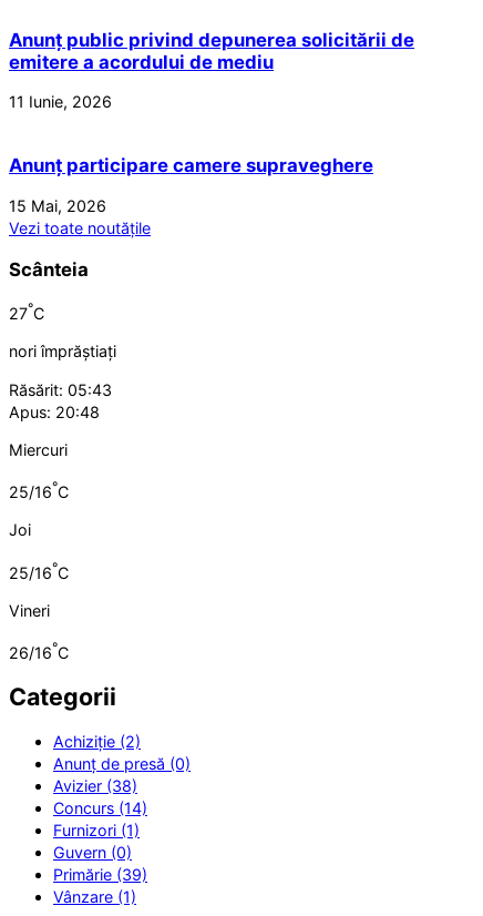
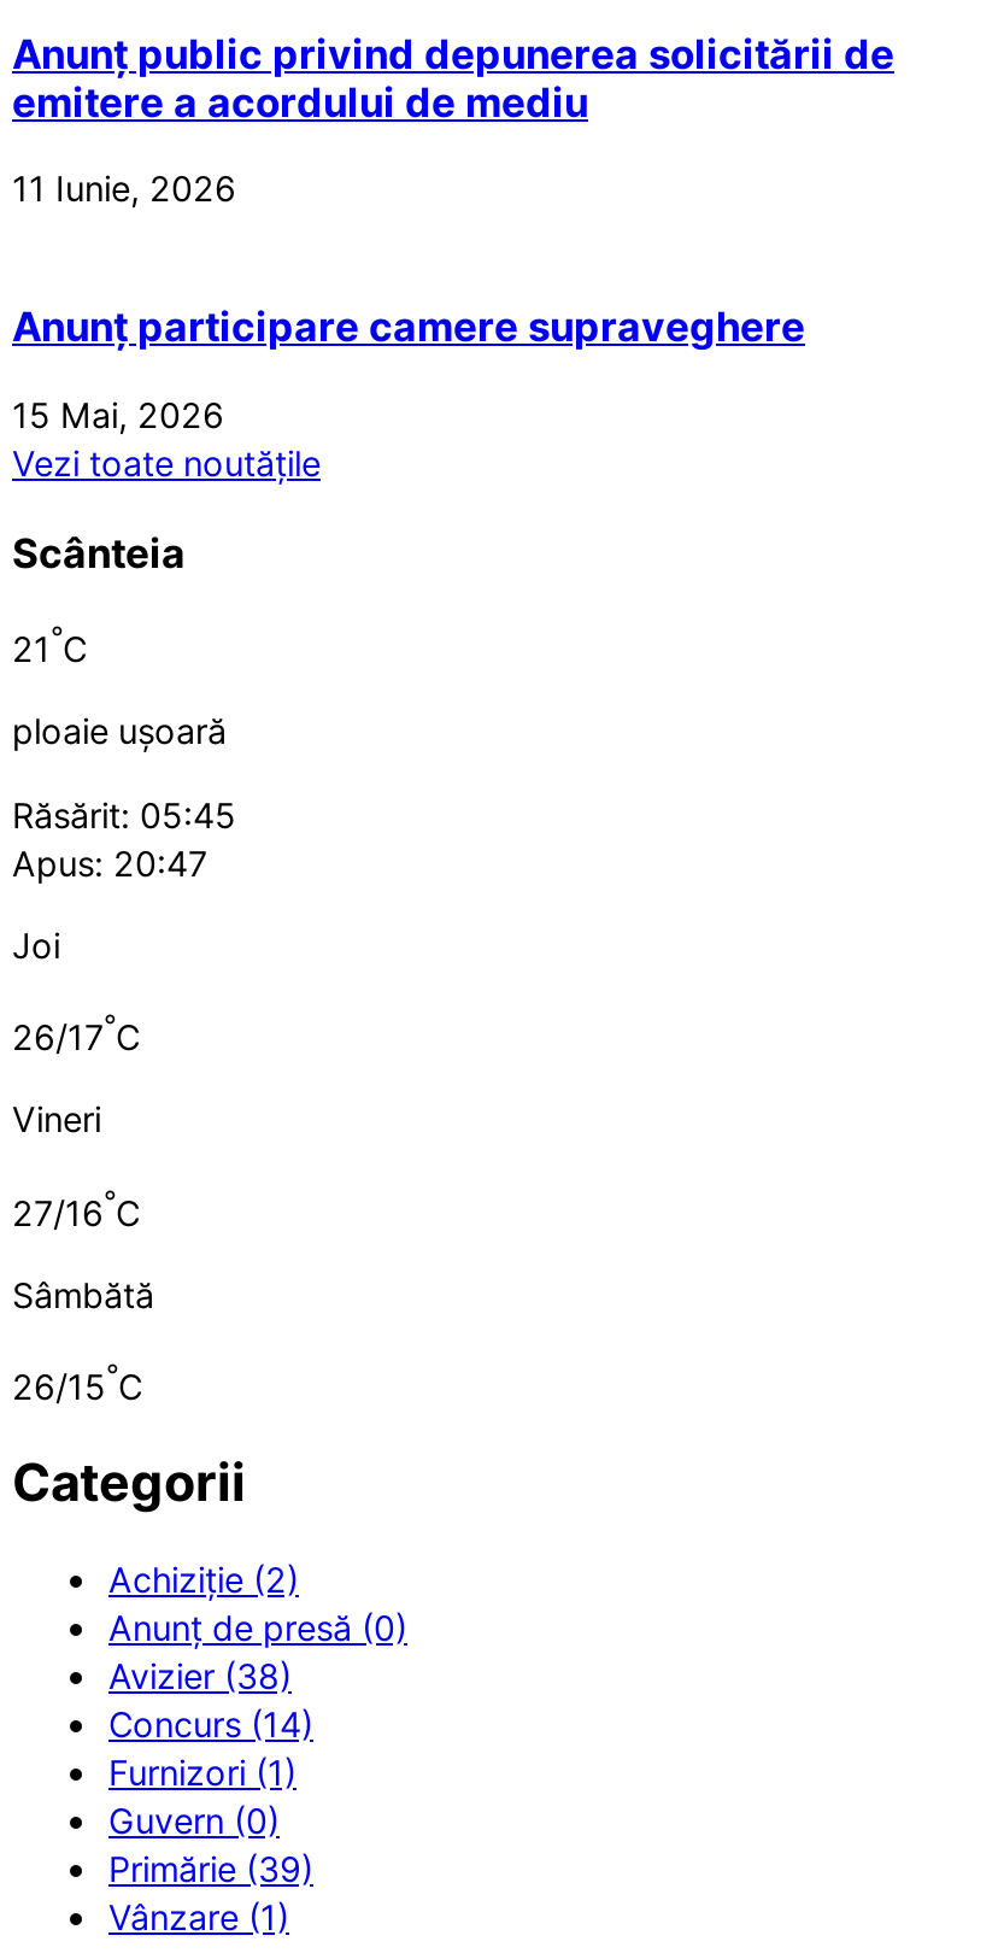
- 27°C
- nori împrăștiați
- Răsărit: 05:43
- Apus: 20:48
- Miercuri
- 25/16°C
+ 21°C
+ ploaie ușoară
+ Răsărit: 05:45
+ Apus: 20:47

moved up: Joi

- 25/16°C
+ 26/17°C

moved up: Vineri

- 26/16°C
+ 27/16°C
+ Sâmbătă
+ 26/15°C
